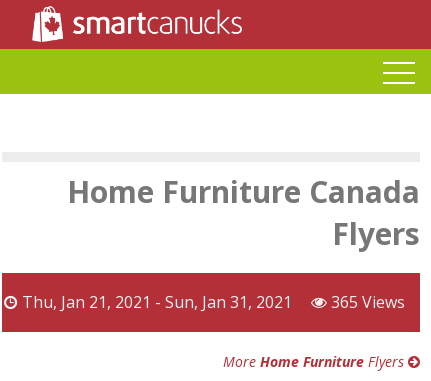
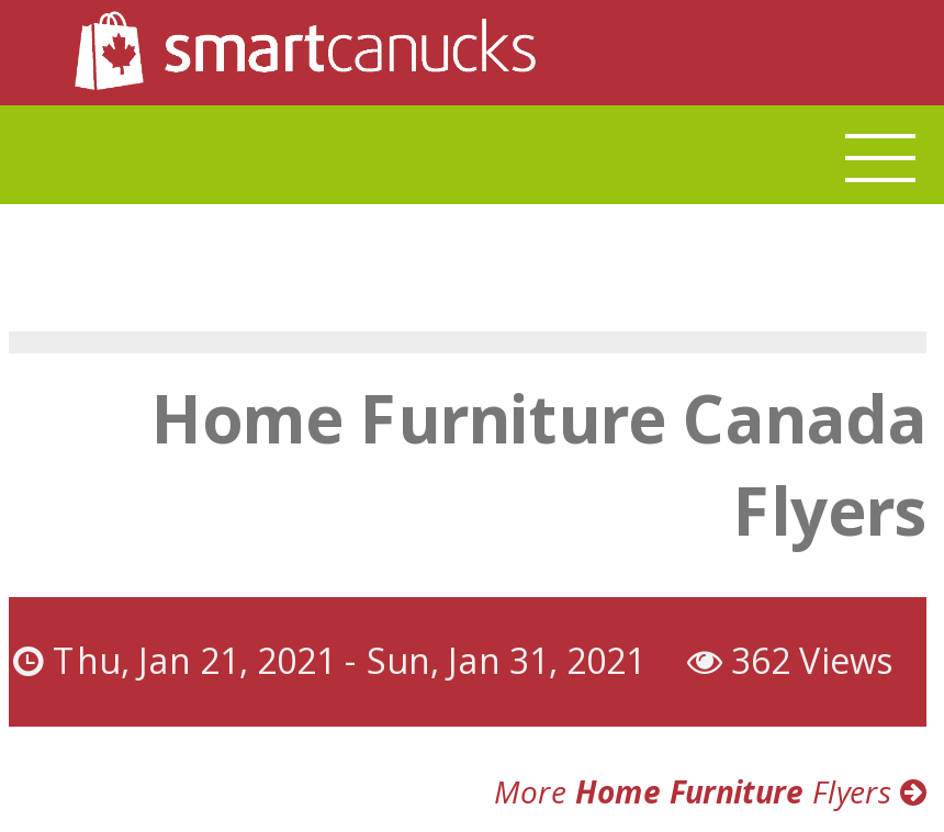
- Thu, Jan 21, 2021 - Sun, Jan 31, 2021 365 Views
+ Thu, Jan 21, 2021 - Sun, Jan 31, 2021 362 Views
